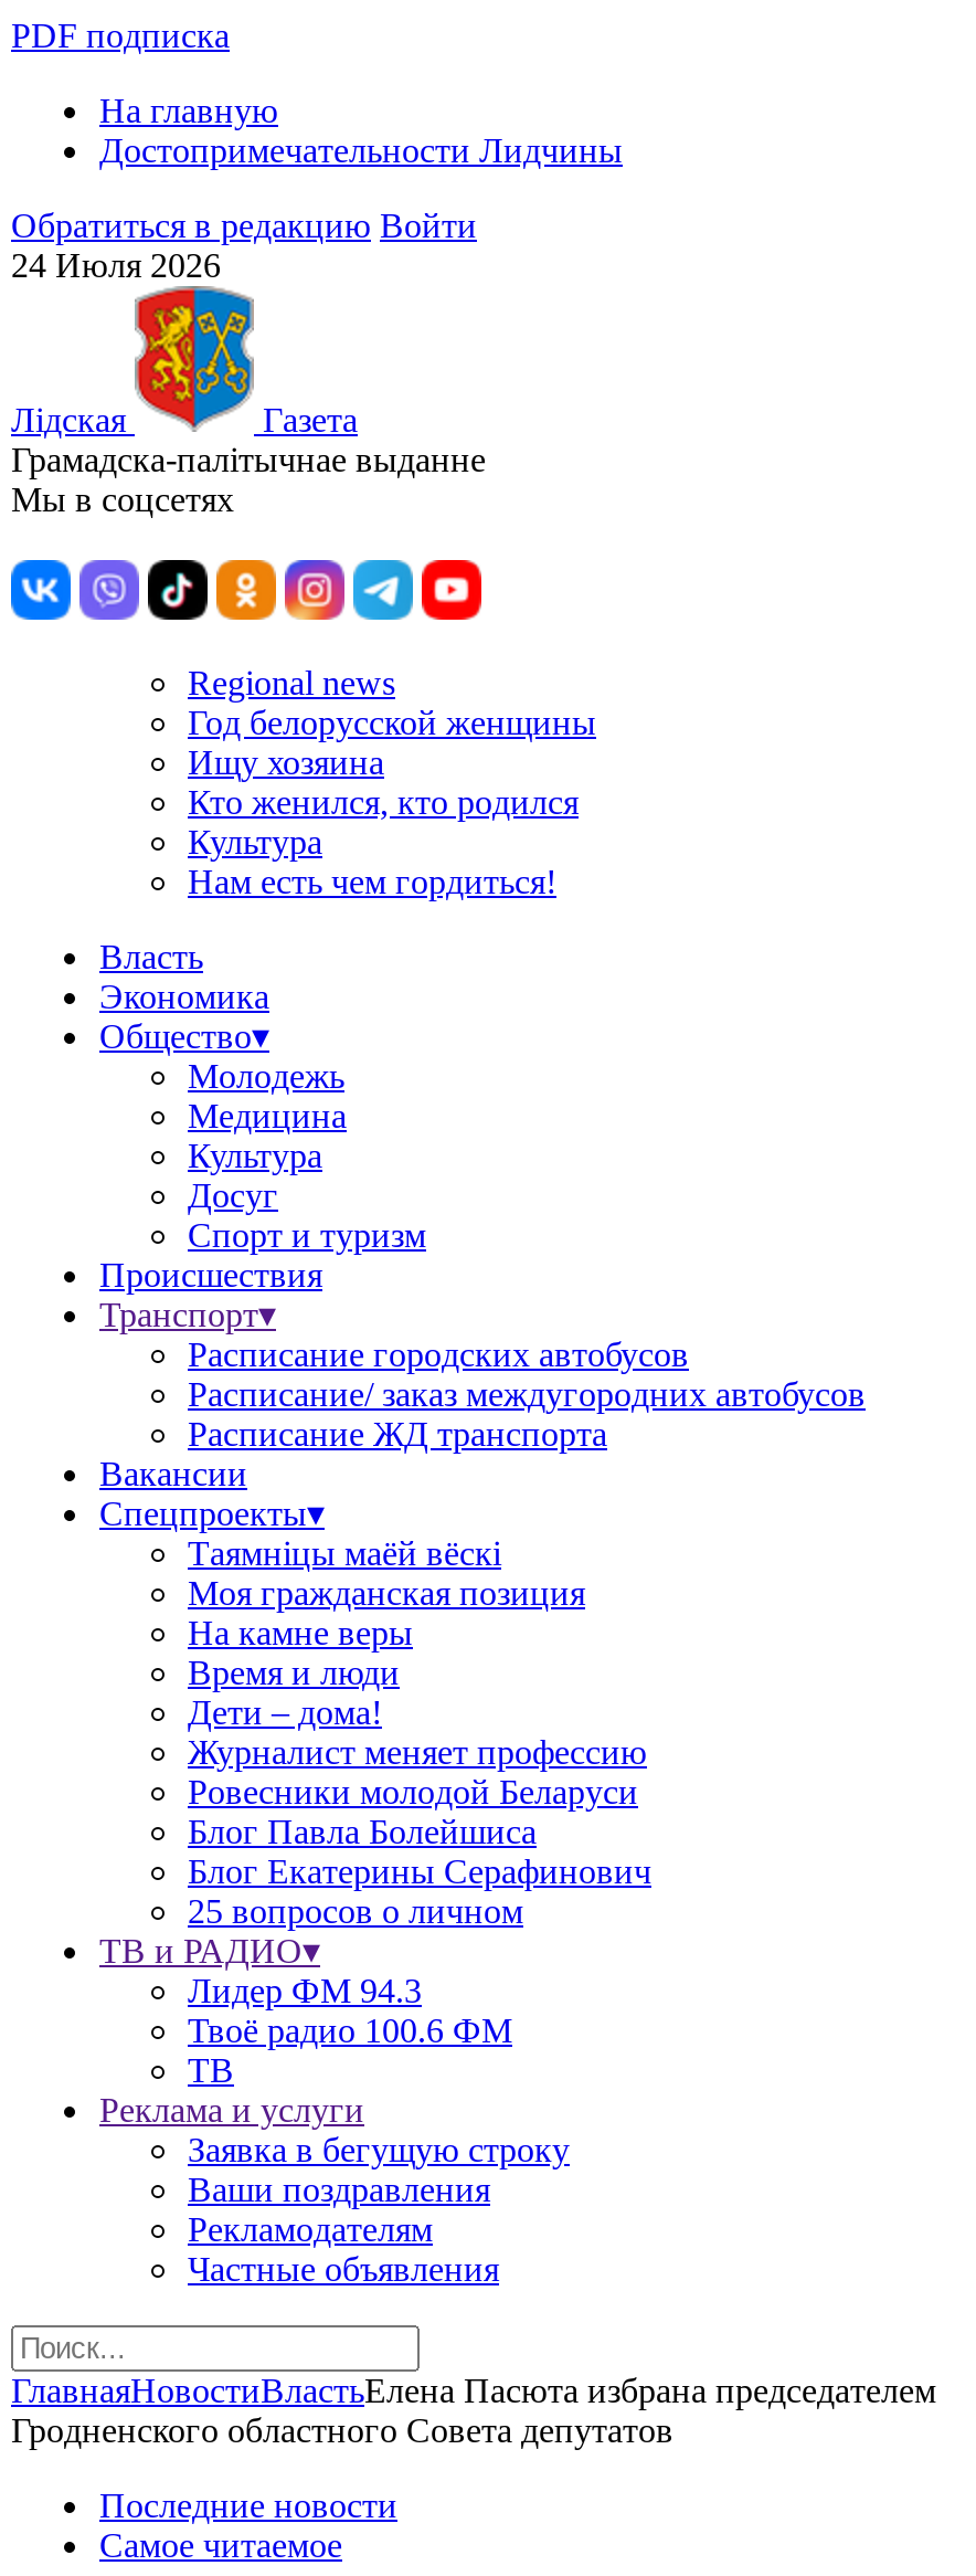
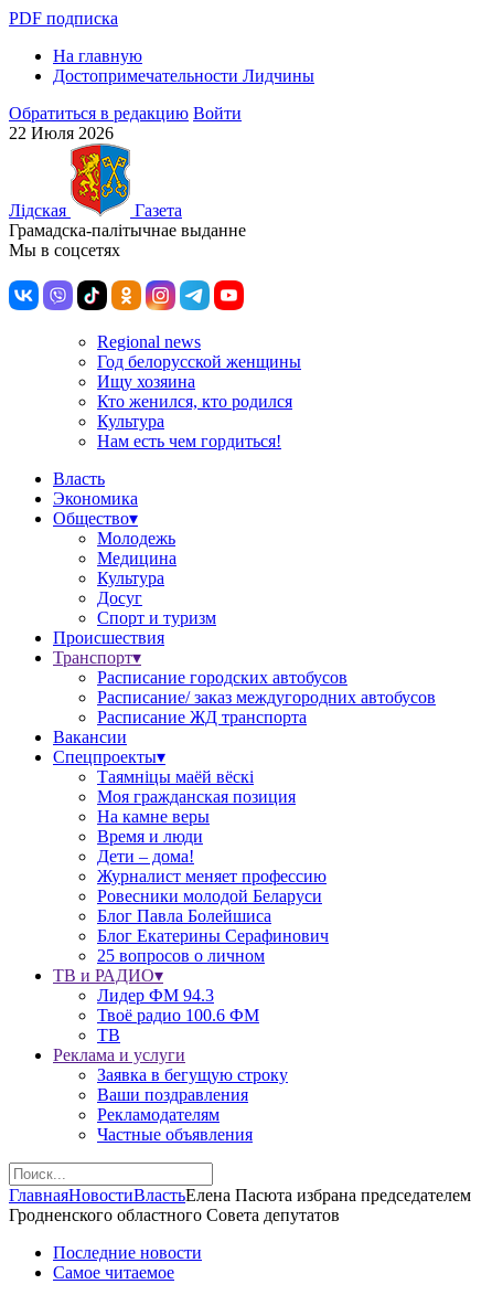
- 24 Июля 2026
+ 22 Июля 2026
